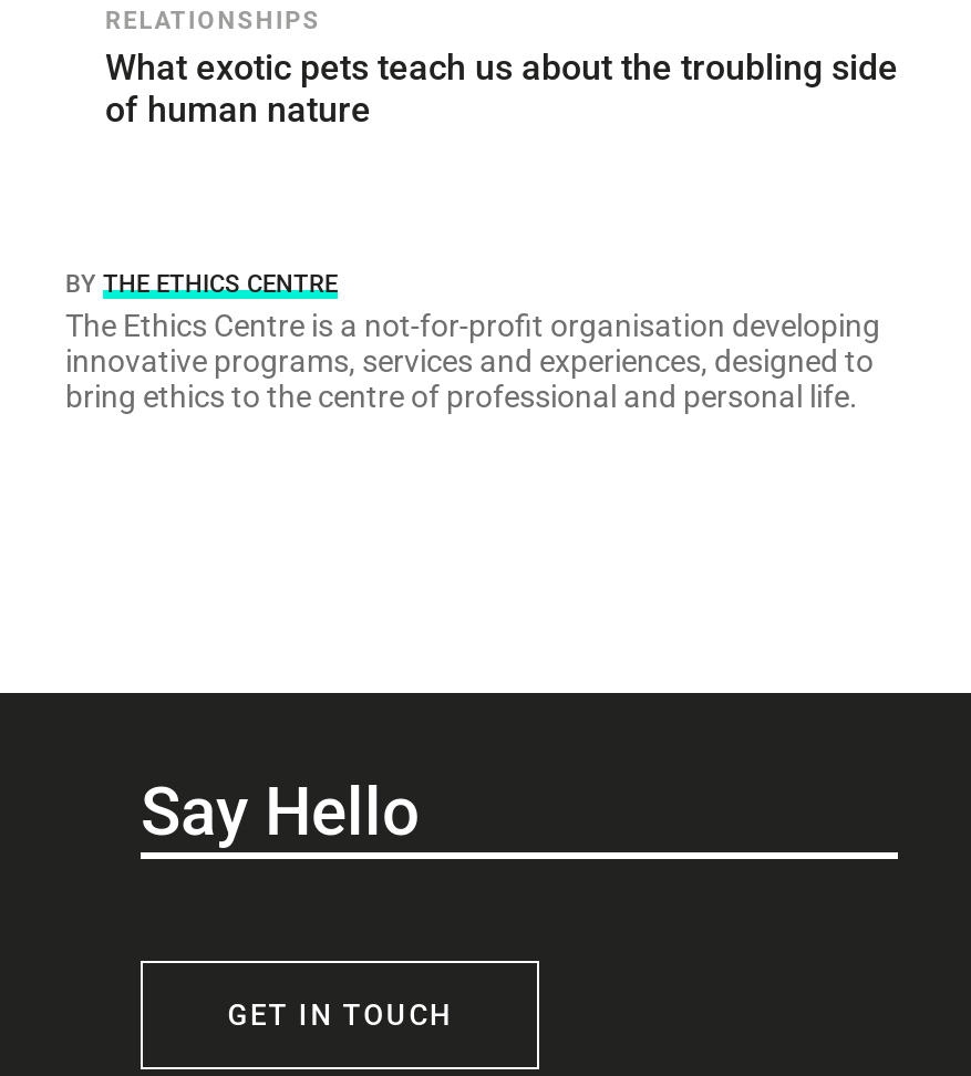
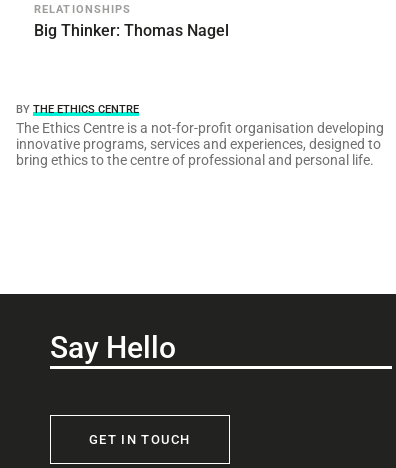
- What exotic pets teach us about the troubling side
- of human nature
+ Big Thinker: Thomas Nagel
